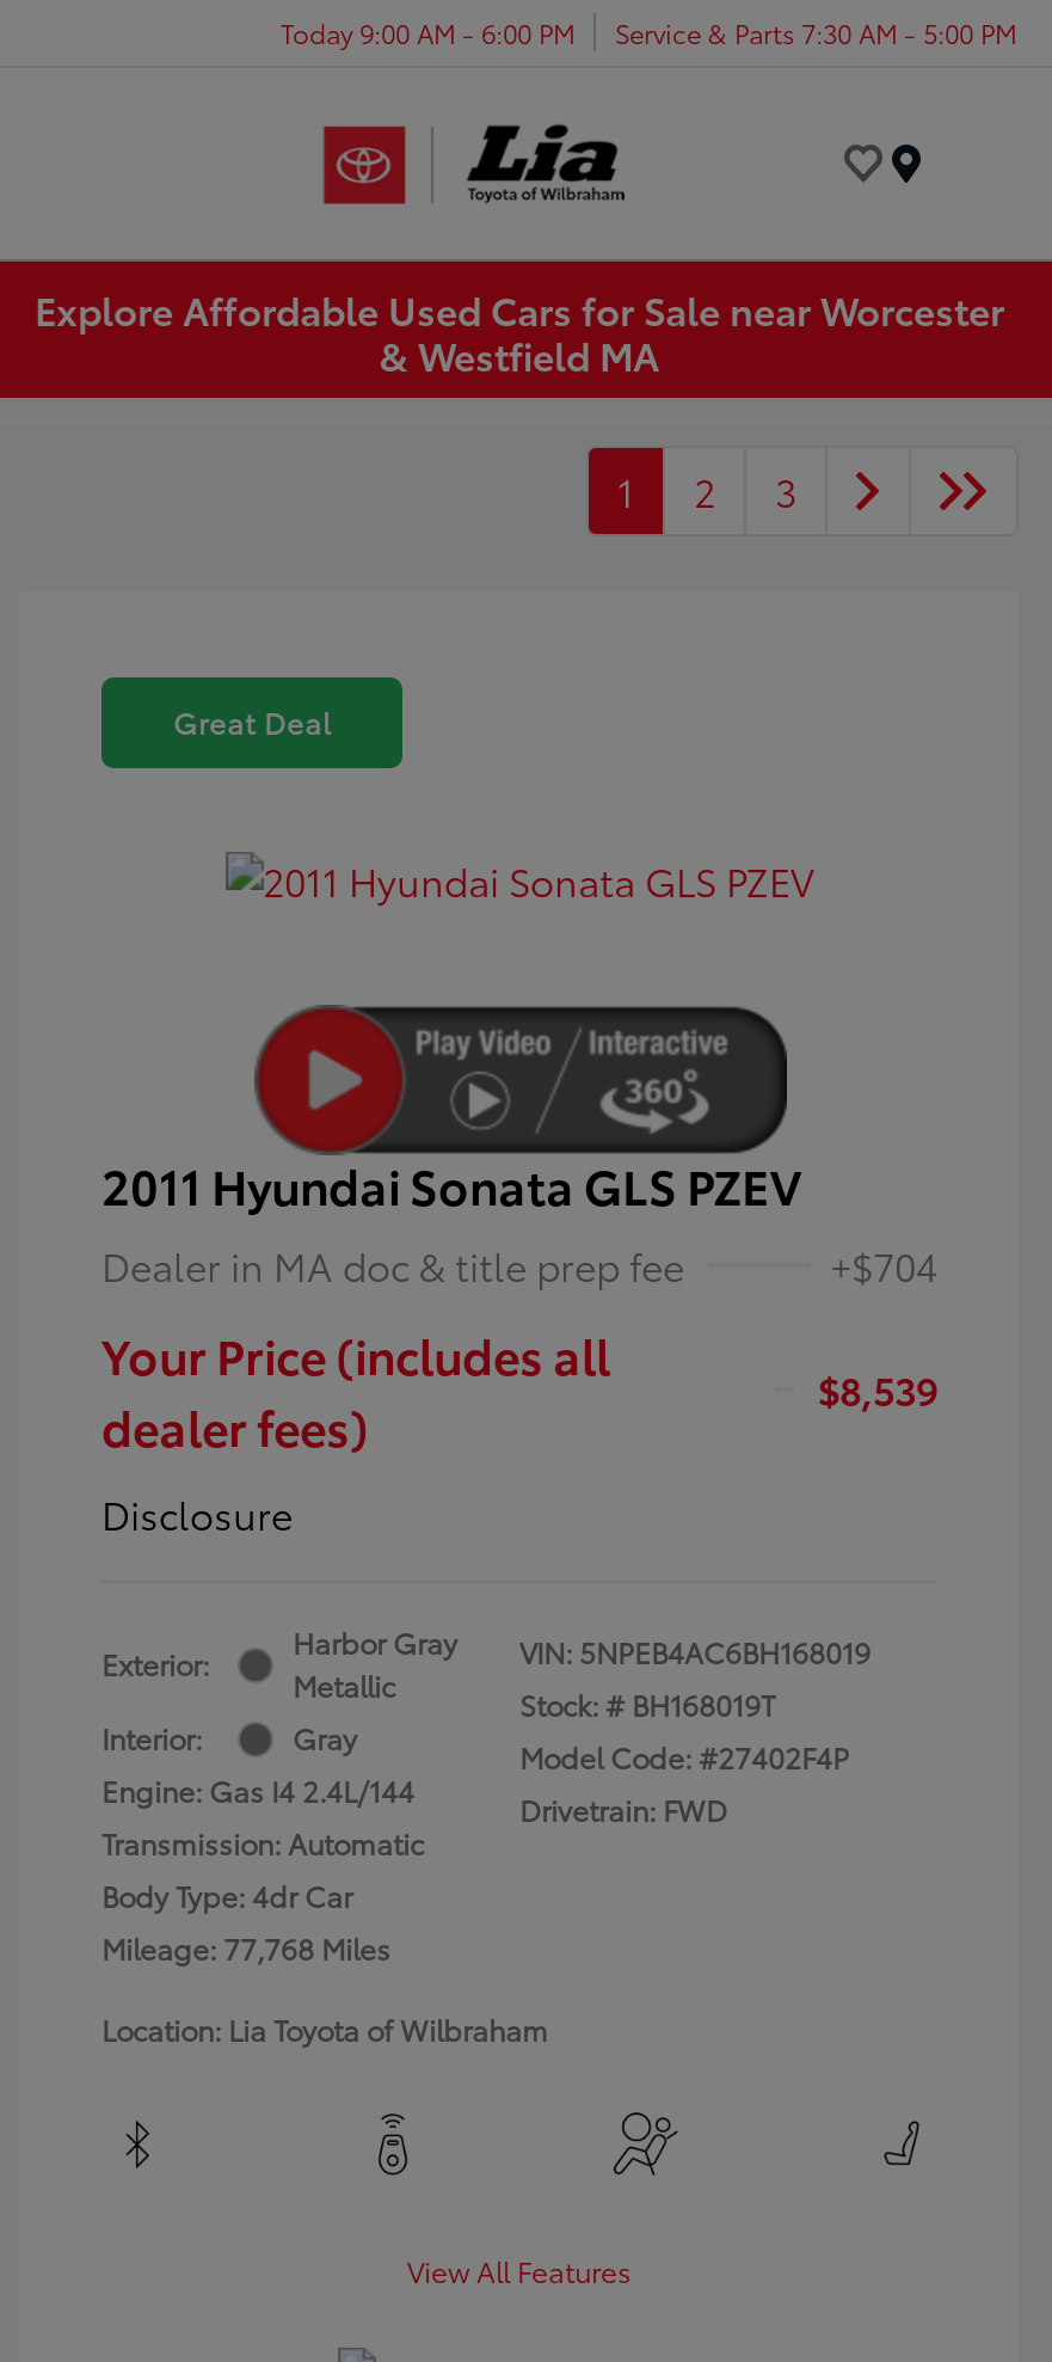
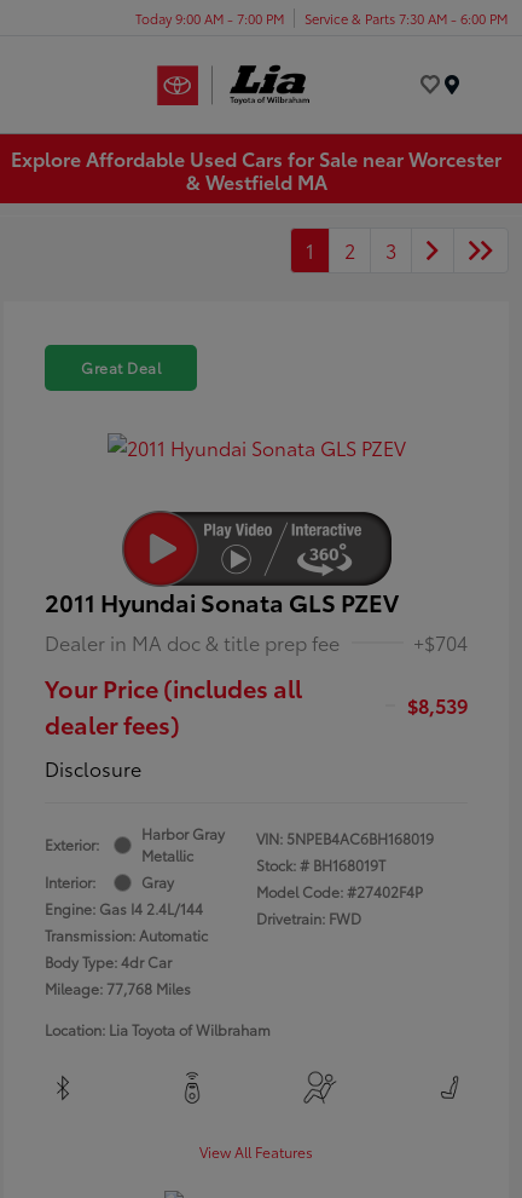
- Today 9:00 AM - 6:00 PM
+ Today 9:00 AM - 7:00 PM

- Service & Parts 7:30 AM - 5:00 PM
+ Service & Parts 7:30 AM - 6:00 PM
